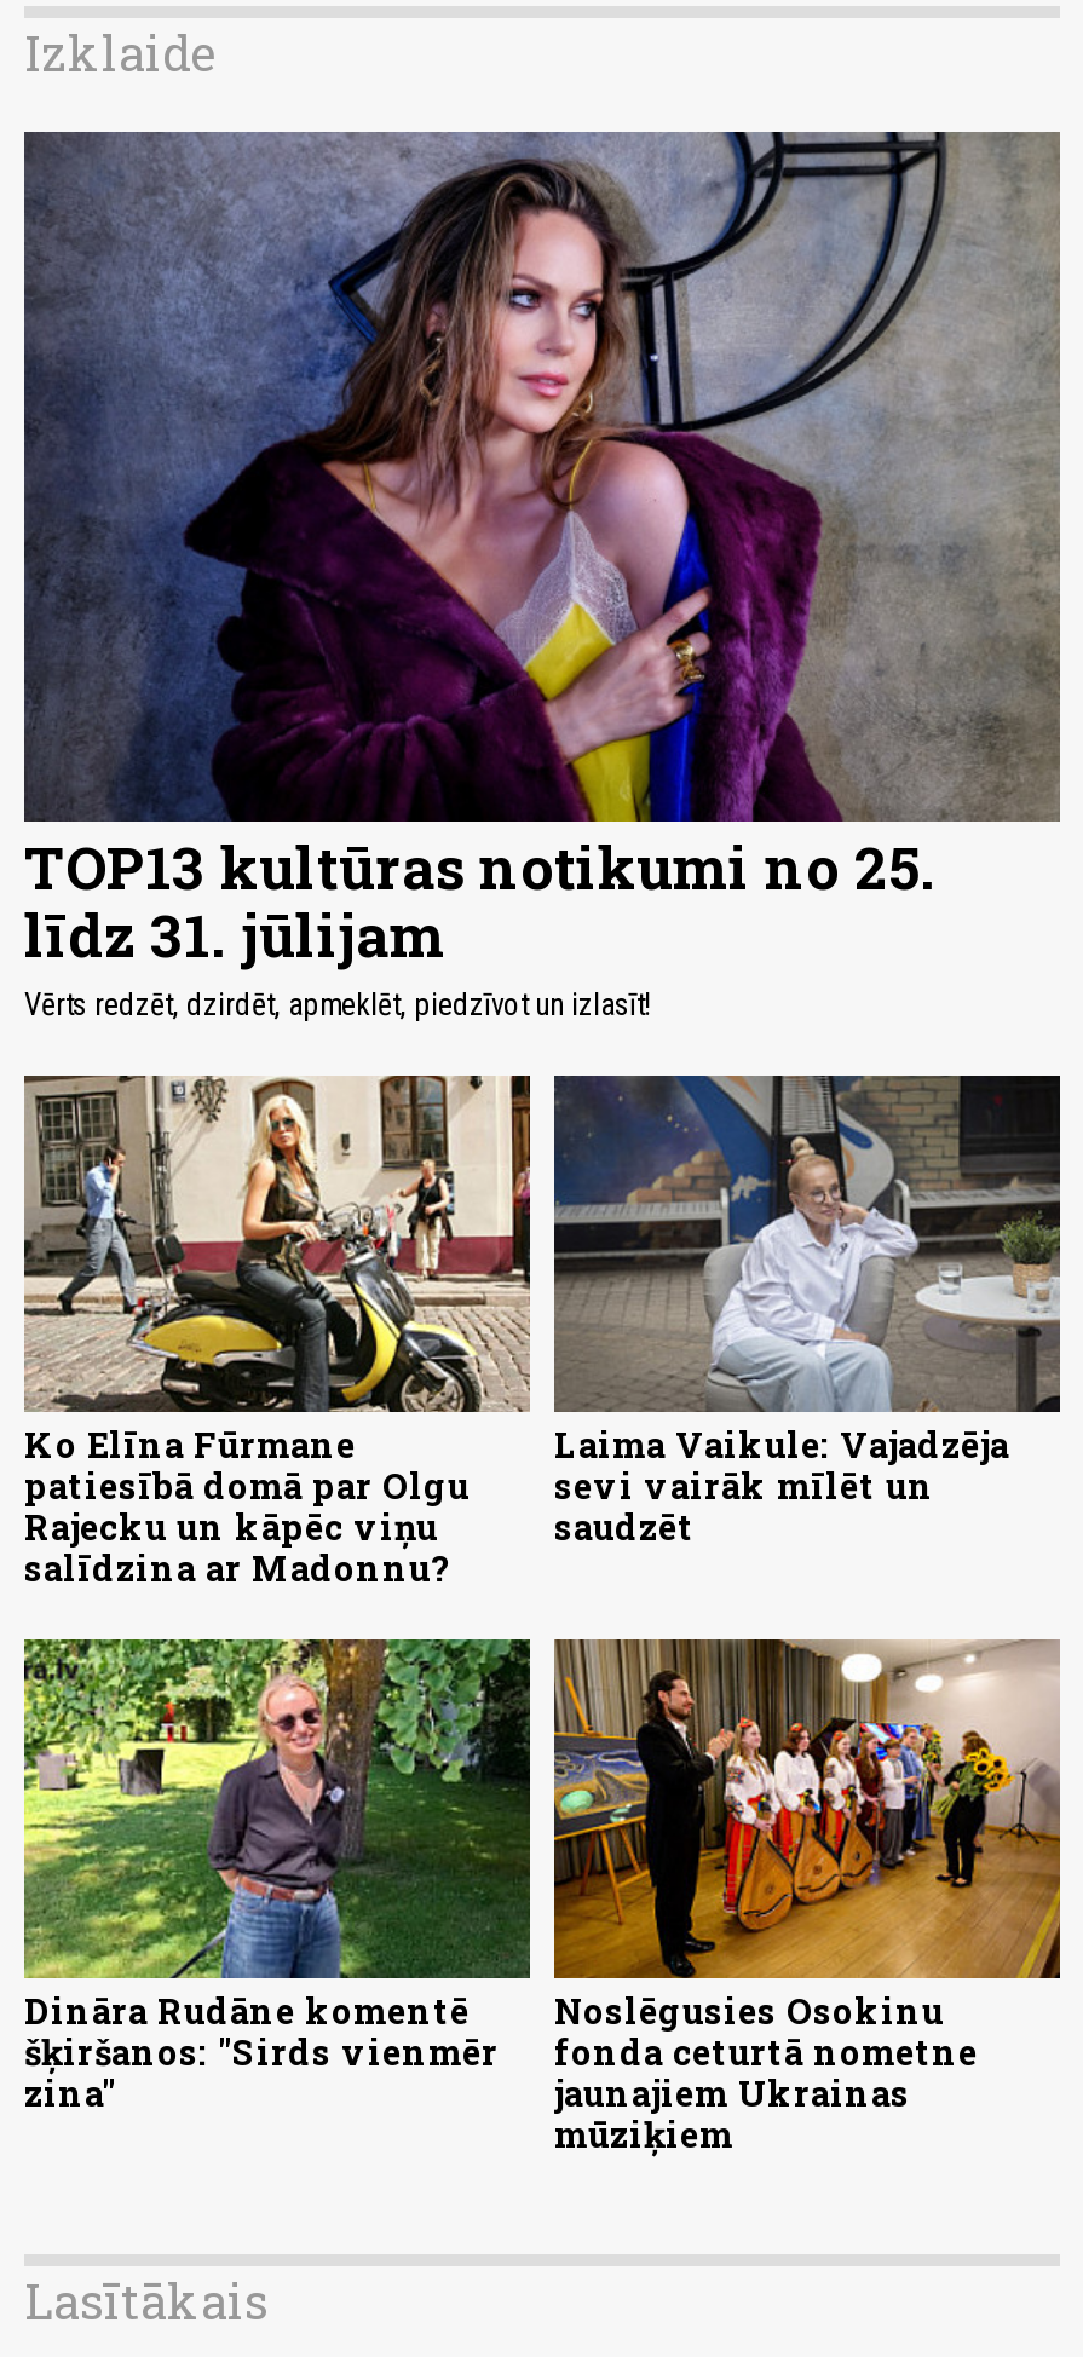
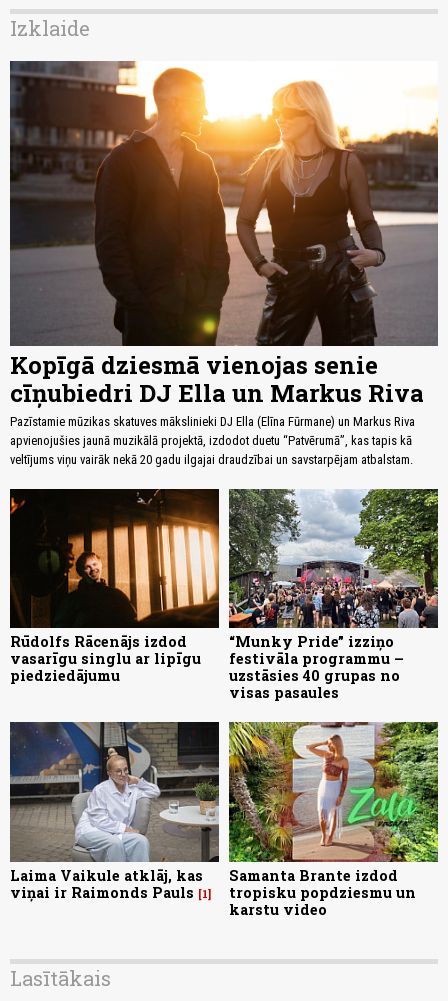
- [image]
- TOP13 kultūras notikumi no 25.
- līdz 31. jūlijam
- Vērts redzēt, dzirdēt, apmeklēt, piedzīvot un izlasīt!
+ [image]
+ Kopīgā dziesmā vienojas senie
+ cīņubiedri DJ Ella un Markus Riva
+ Pazīstamie mūzikas skatuves mākslinieki DJ Ella (Elīna Fūrmane) un Markus Riva
+ apvienojušies jaunā muzikālā projektā, izdodot duetu “Patvērumā”, kas tapis kā
+ veltījums viņu vairāk nekā 20 gadu ilgajai draudzībai un savstarpējam atbalstam.

- [image]
- Laima Vaikule: Vajadzēja
- sevi vairāk mīlēt un
- saudzēt
+ [image]
+ “Munky Pride” izziņo
+ festivāla programmu –
+ uzstāsies 40 grupas no
+ visas pasaules

- [image]
- Ko Elīna Fūrmane
- patiesībā domā par Olgu
- Rajecku un kāpēc viņu
- salīdzina ar Madonnu?
+ [image]
+ Rūdolfs Rācenājs izdod
+ vasarīgu singlu ar lipīgu
+ piedziedājumu

- [image]
- Dināra Rudāne komentē
- šķiršanos: "Sirds vienmēr
- zina"
+ [image]
+ Laima Vaikule atklāj, kas
+ viņai ir Raimonds Pauls 1

- [image]
- Noslēgusies Osokinu
- fonda ceturtā nometne
- jaunajiem Ukrainas
- mūziķiem
+ [image]
+ Samanta Brante izdod
+ tropisku popdziesmu un
+ karstu video
